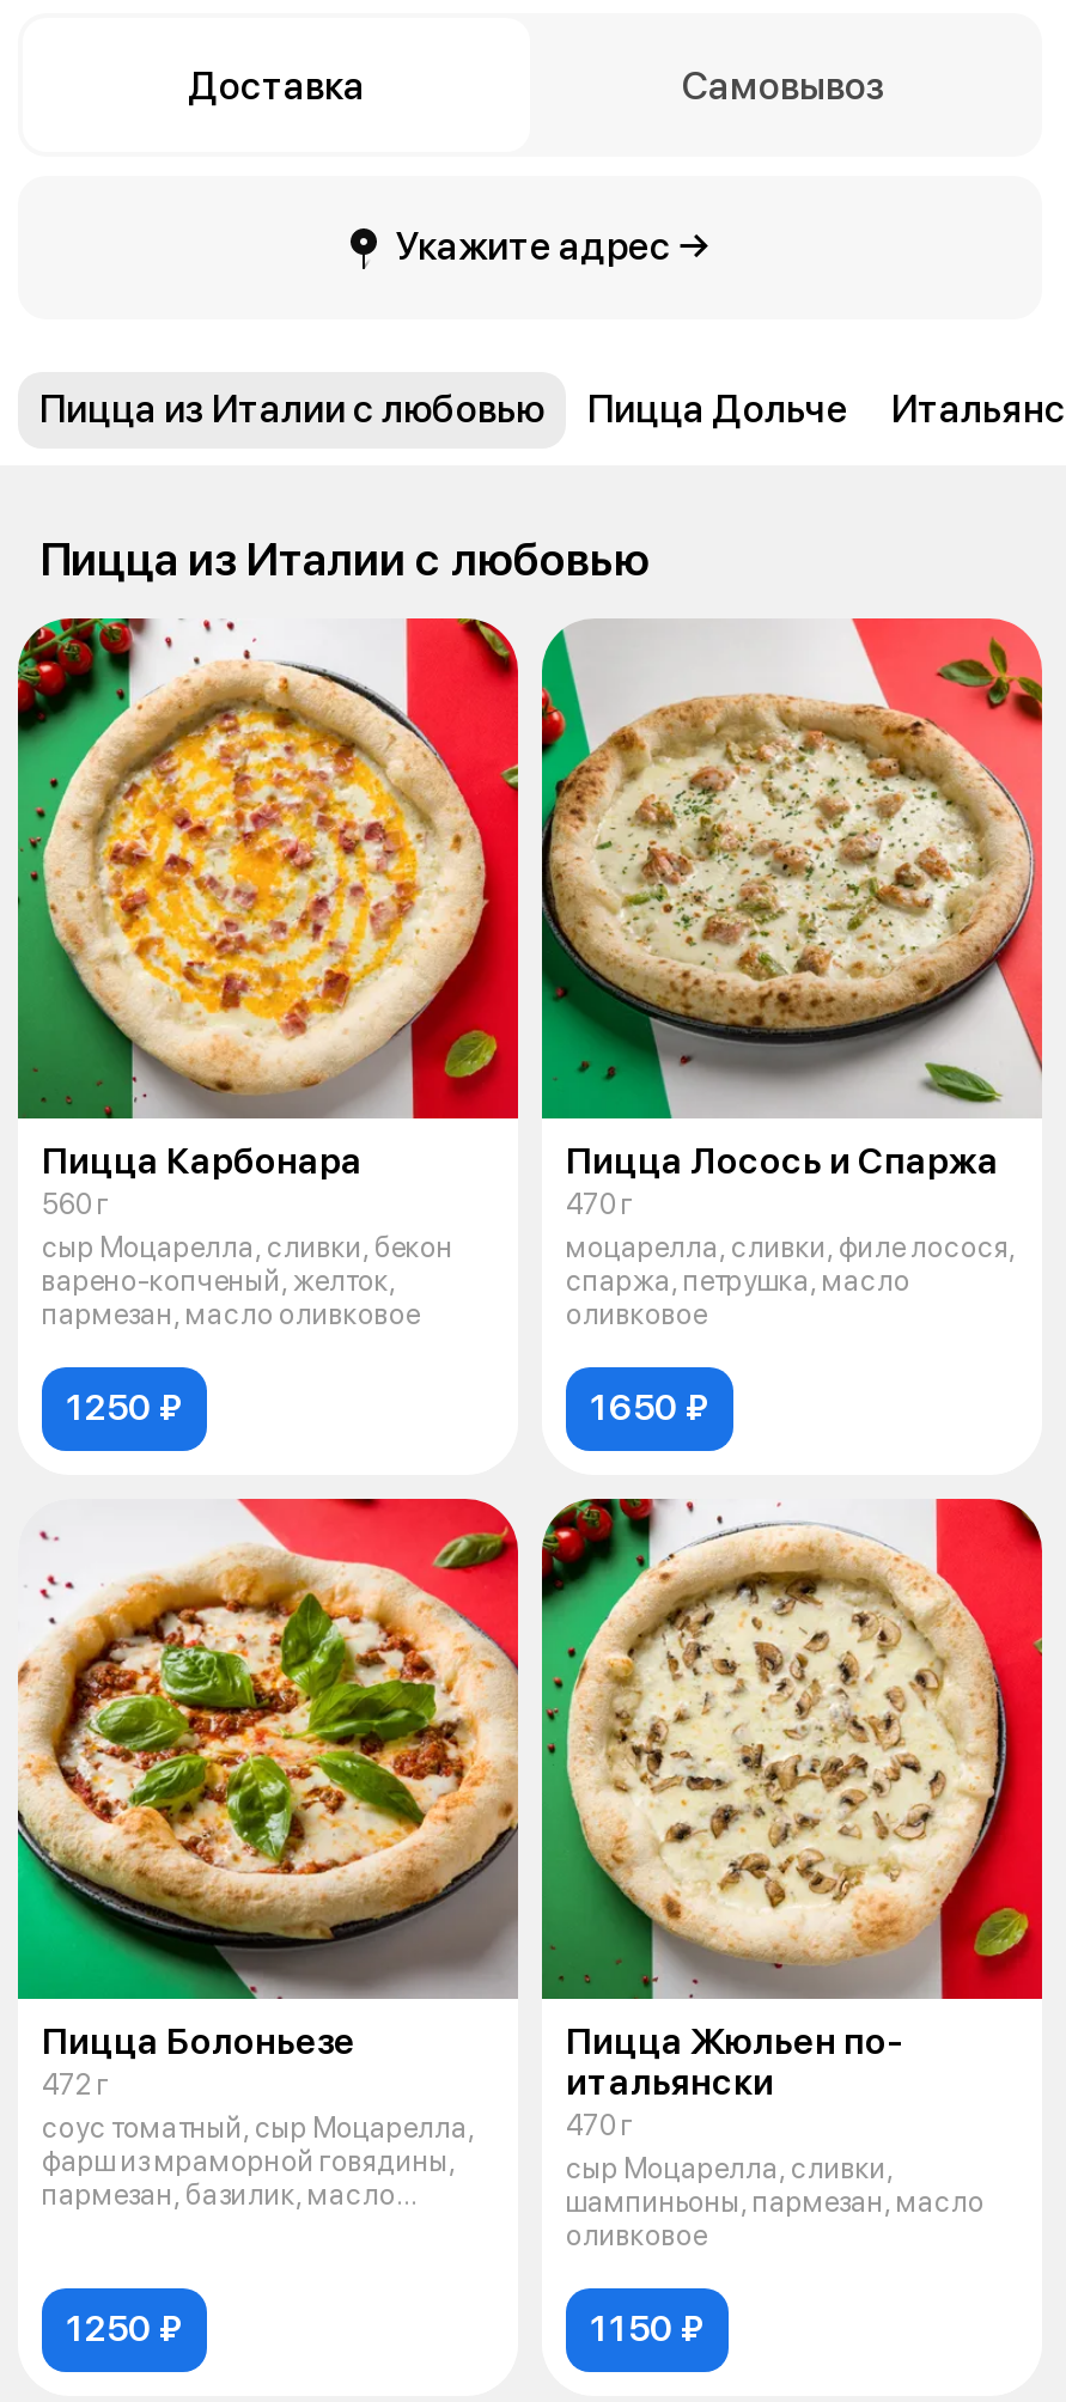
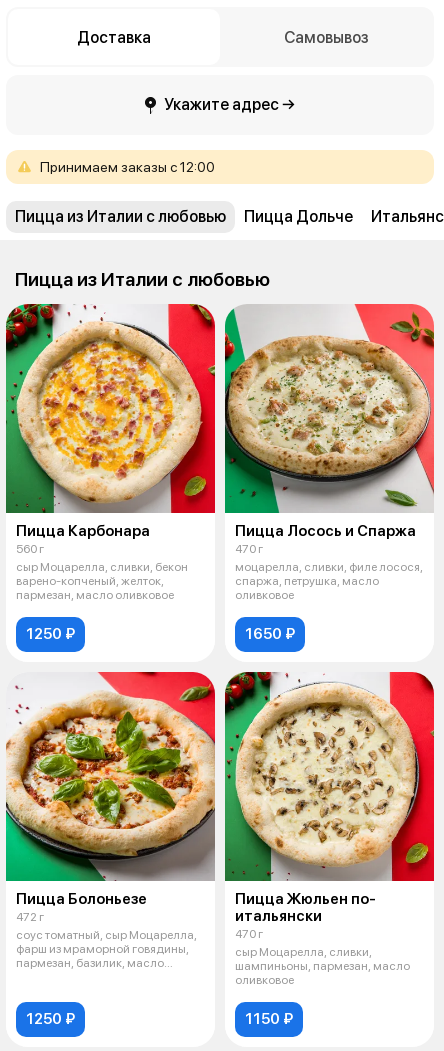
+ Принимаем заказы с 12:00
